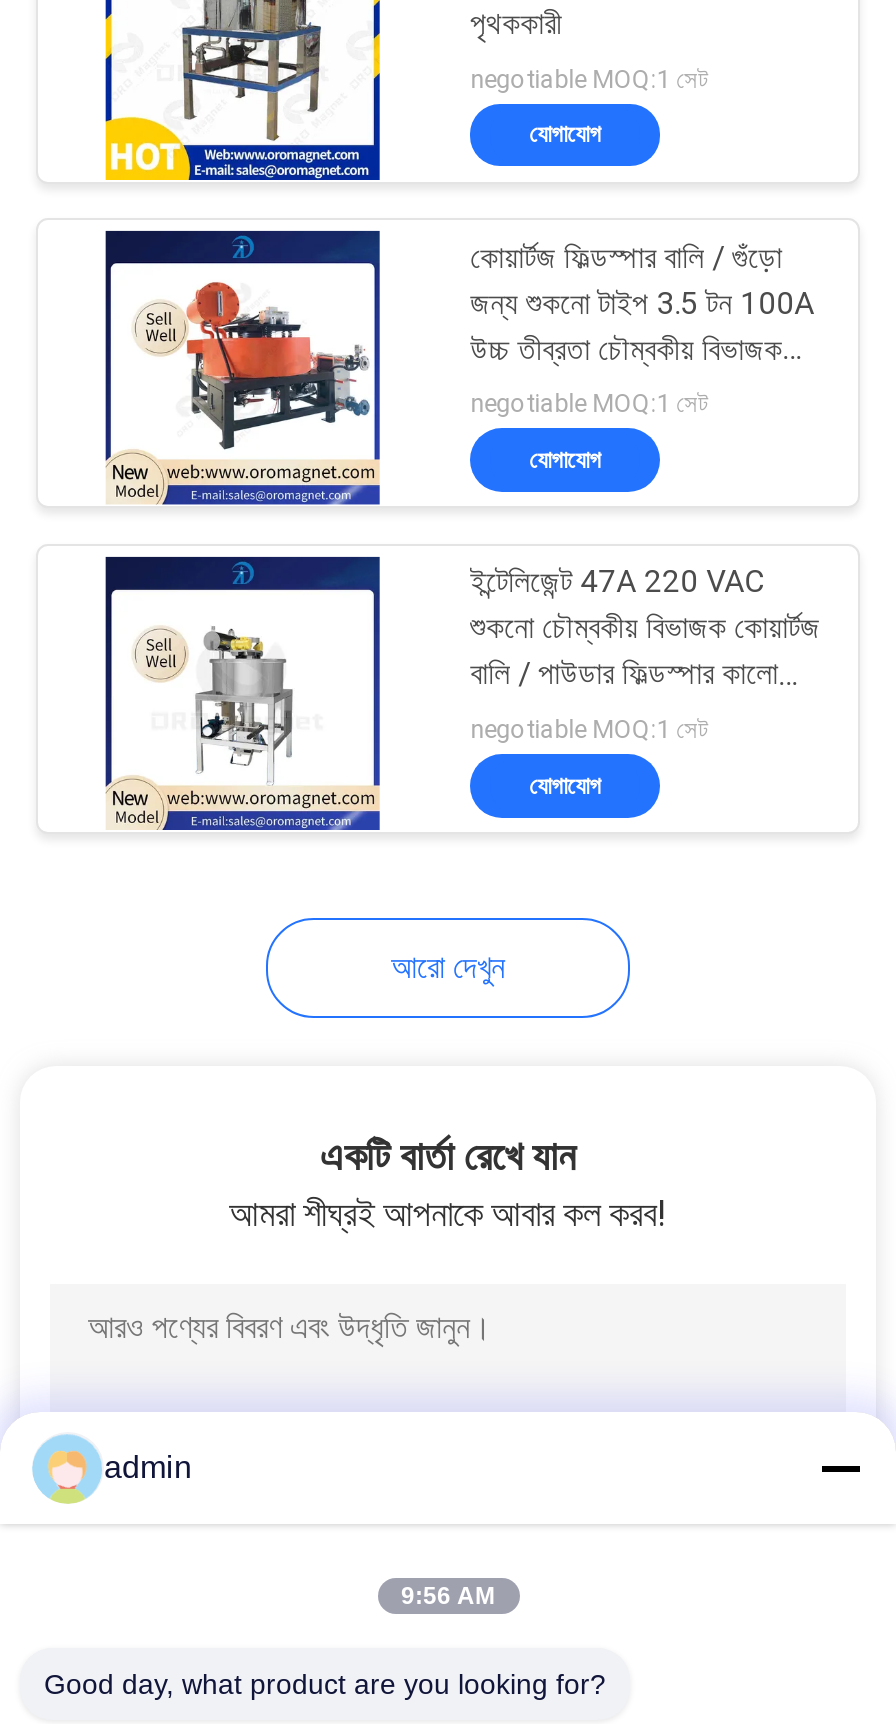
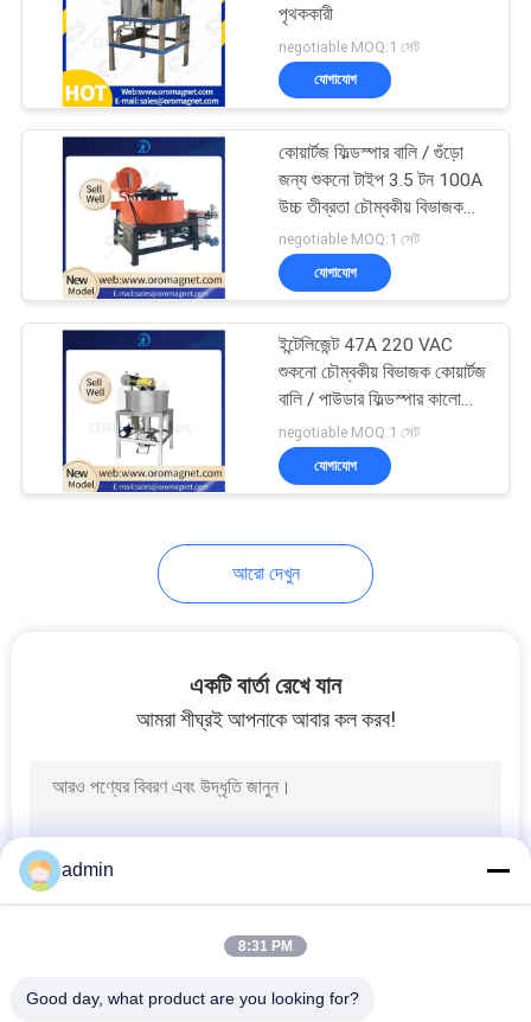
- 9:56 AM
+ 8:31 PM
